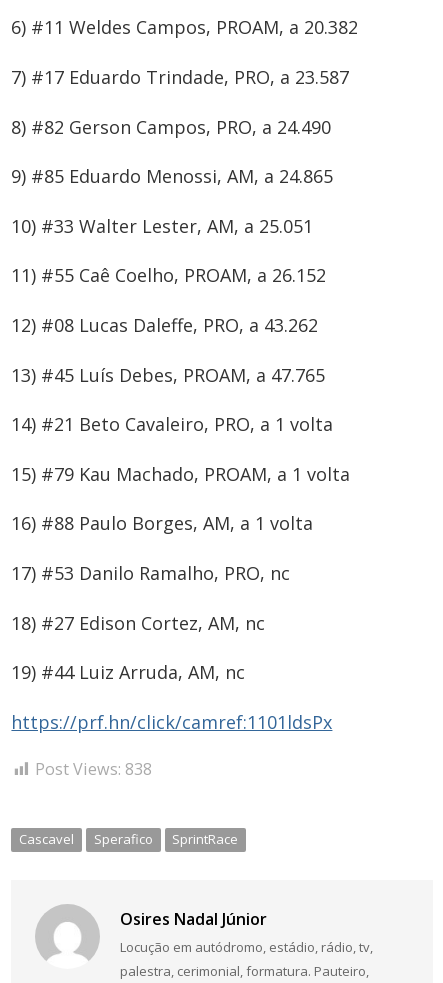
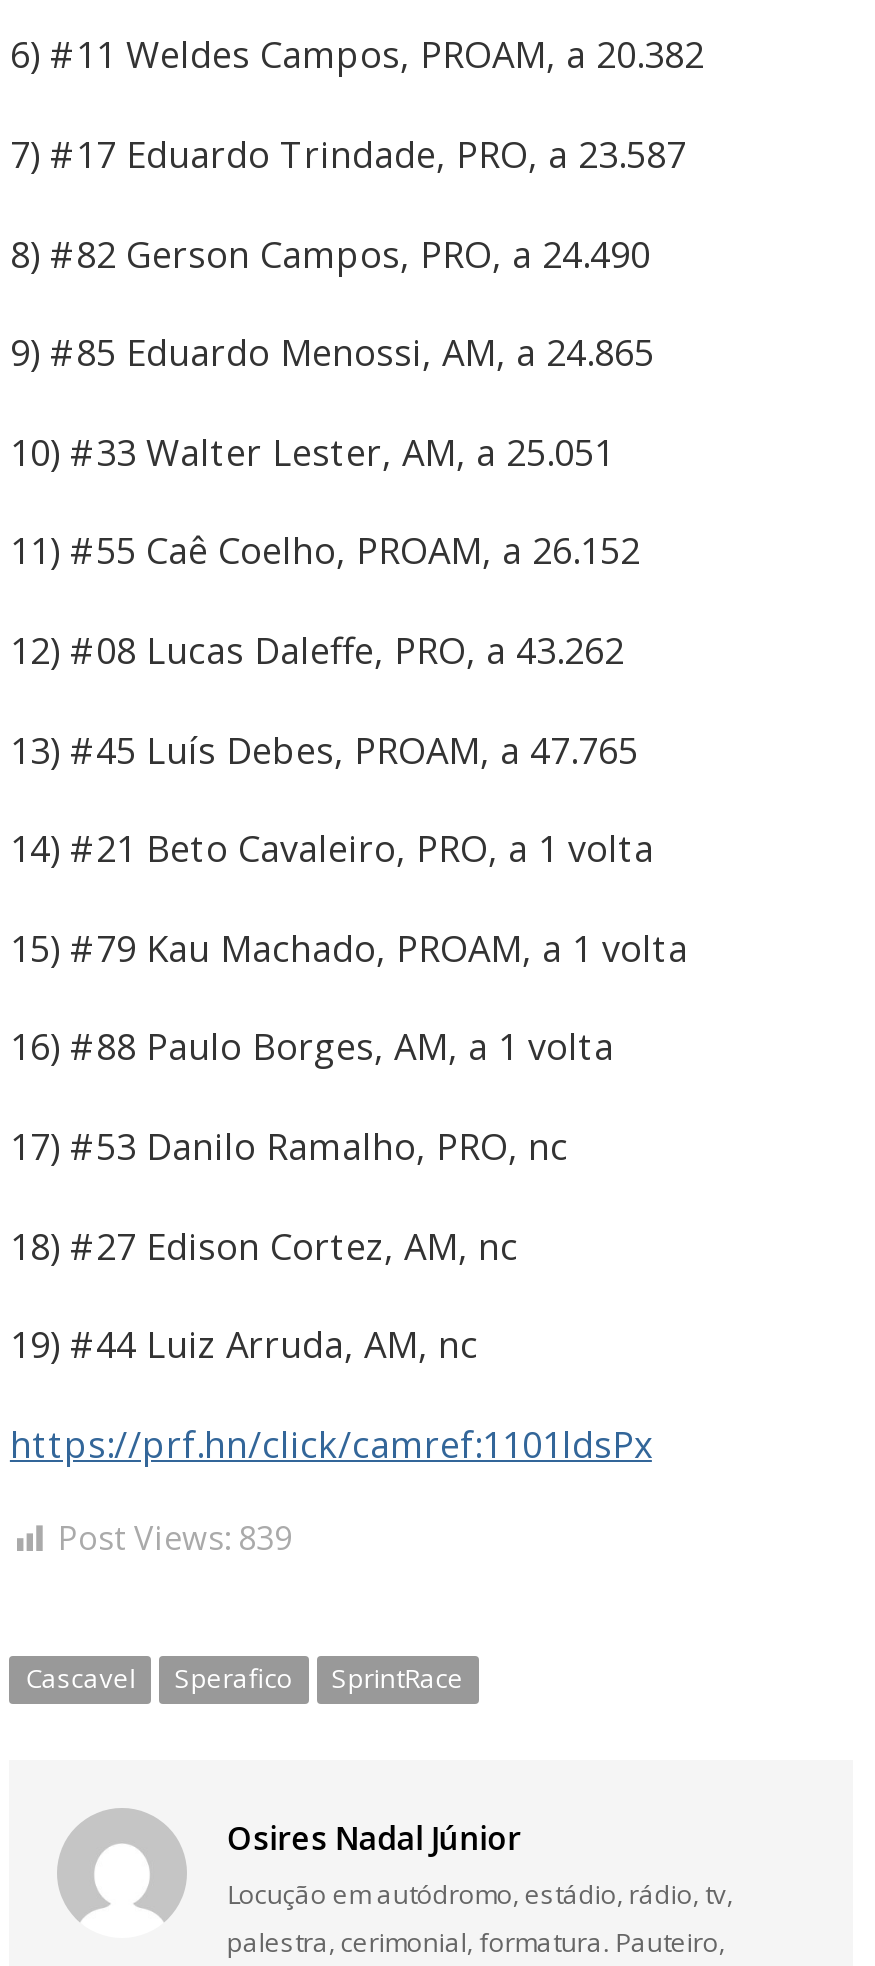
- Post Views: 838
+ Post Views: 839
